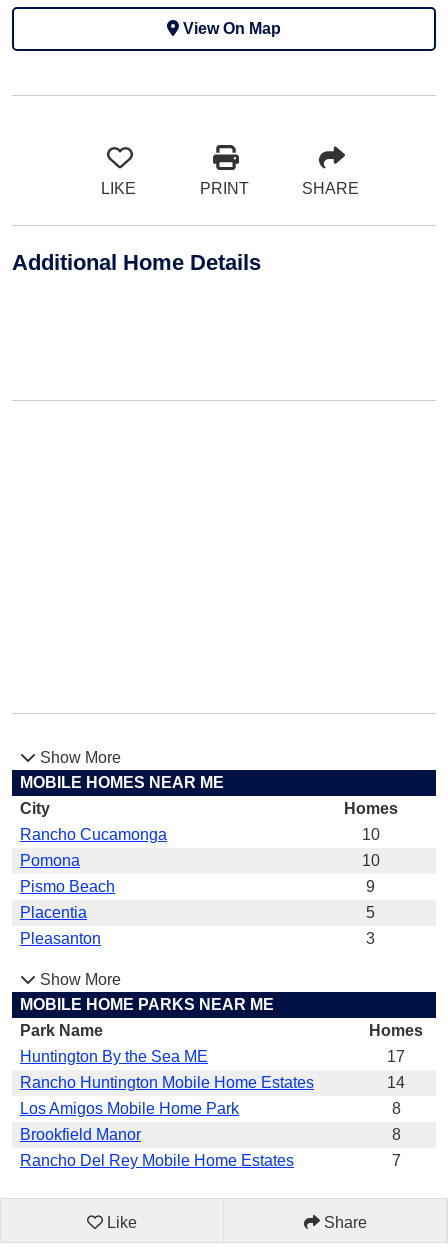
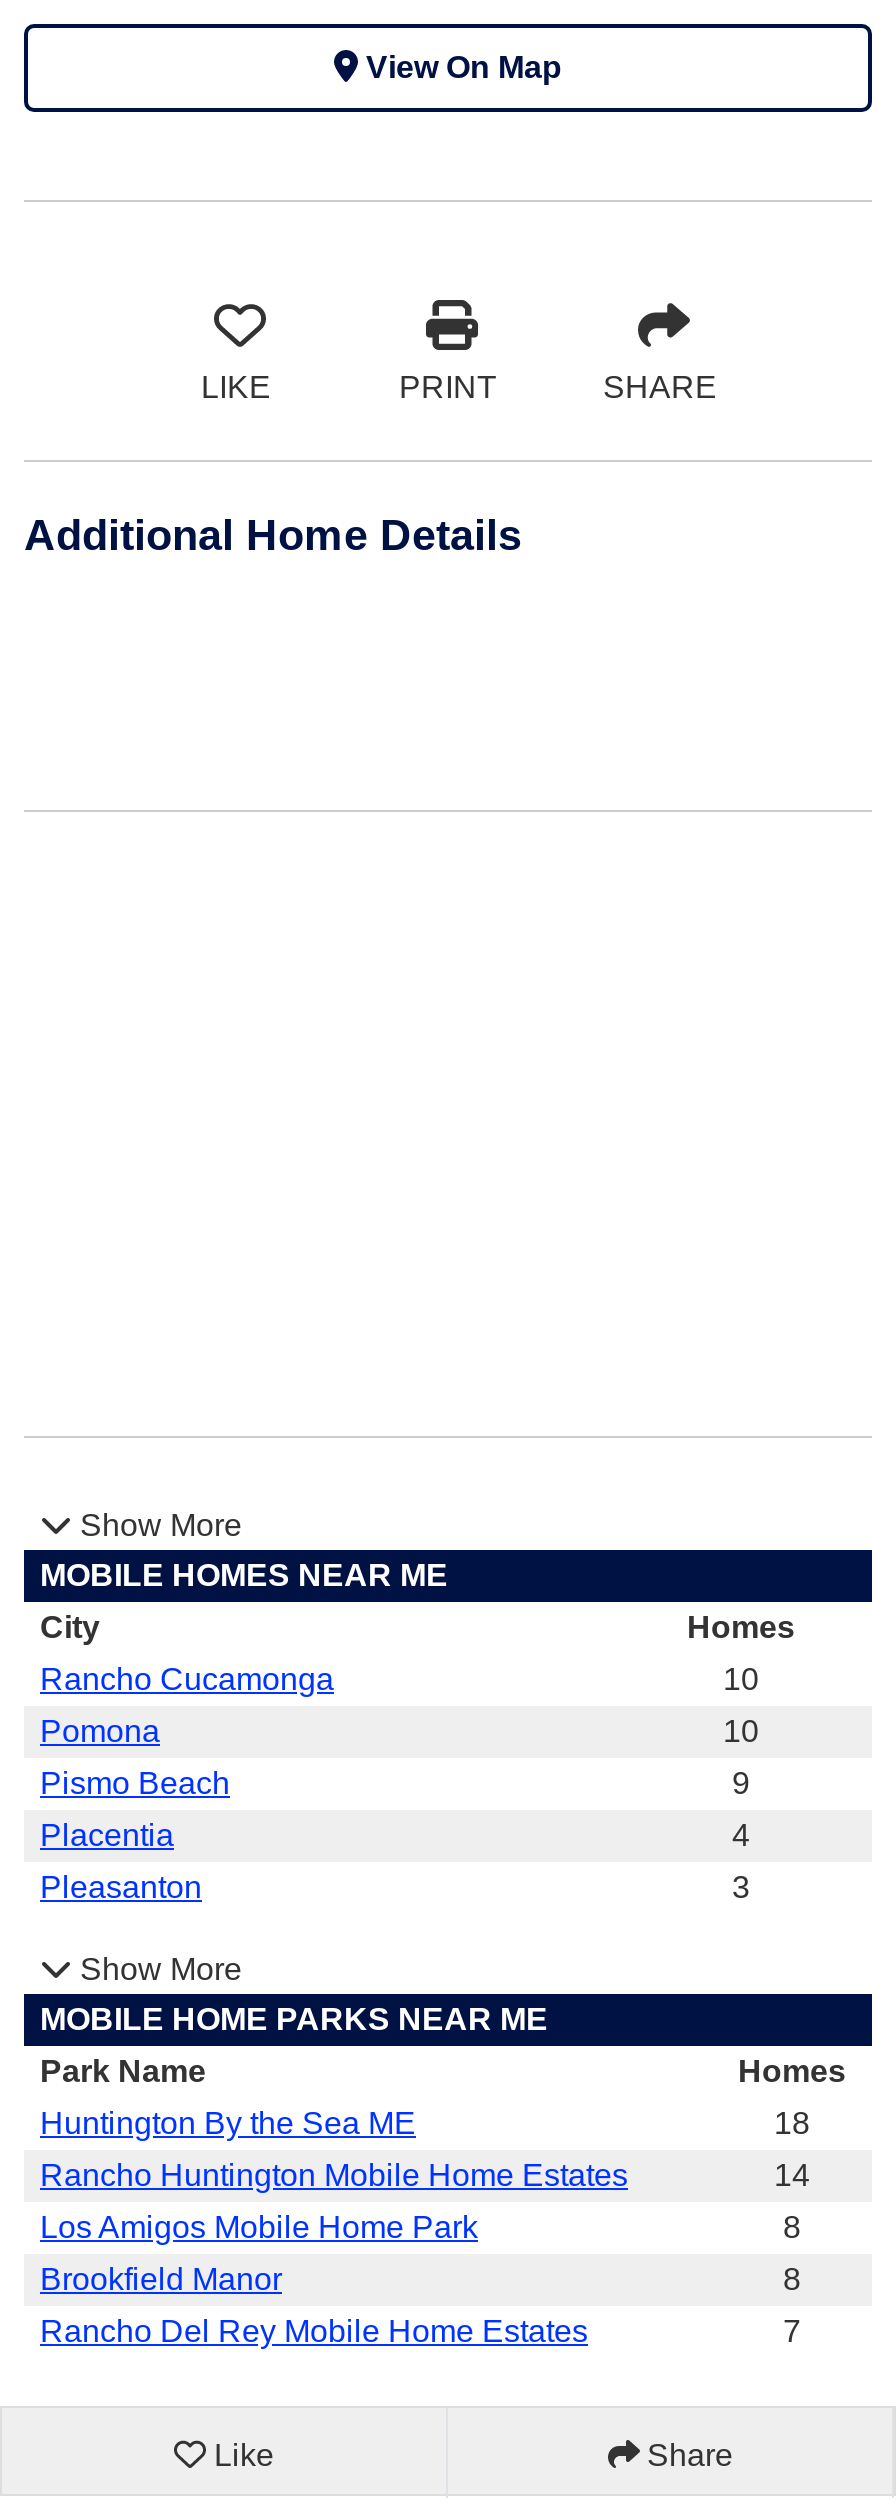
- 5
+ 4

- 17
+ 18
